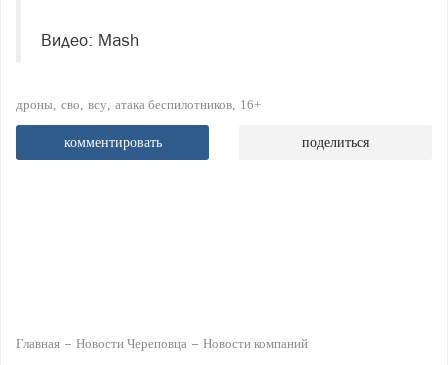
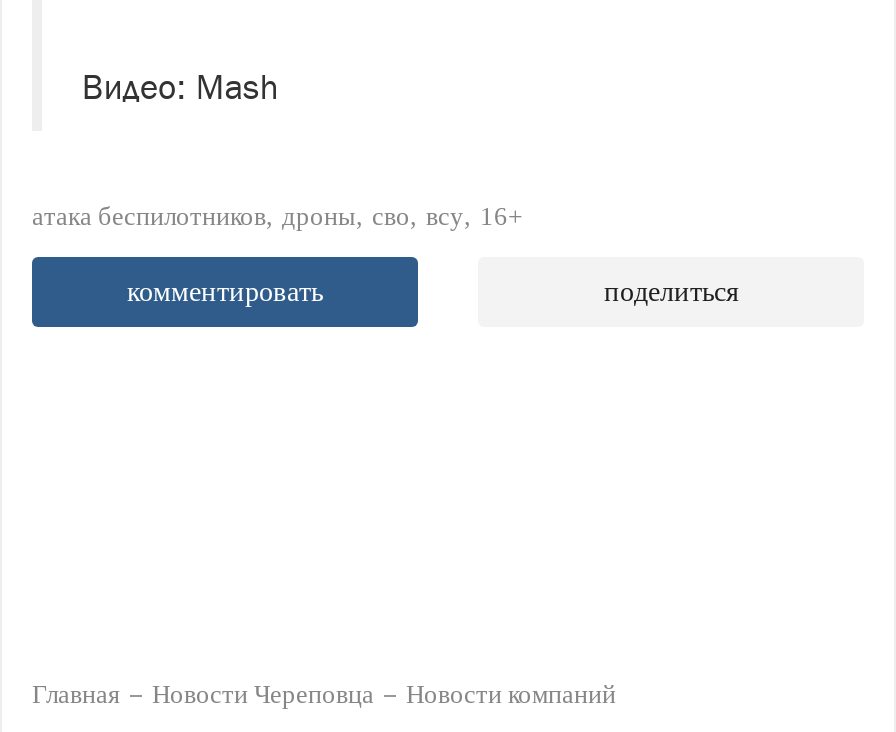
- дроны сво всу атака беспилотников 16+
+ атака беспилотников дроны сво всу 16+
